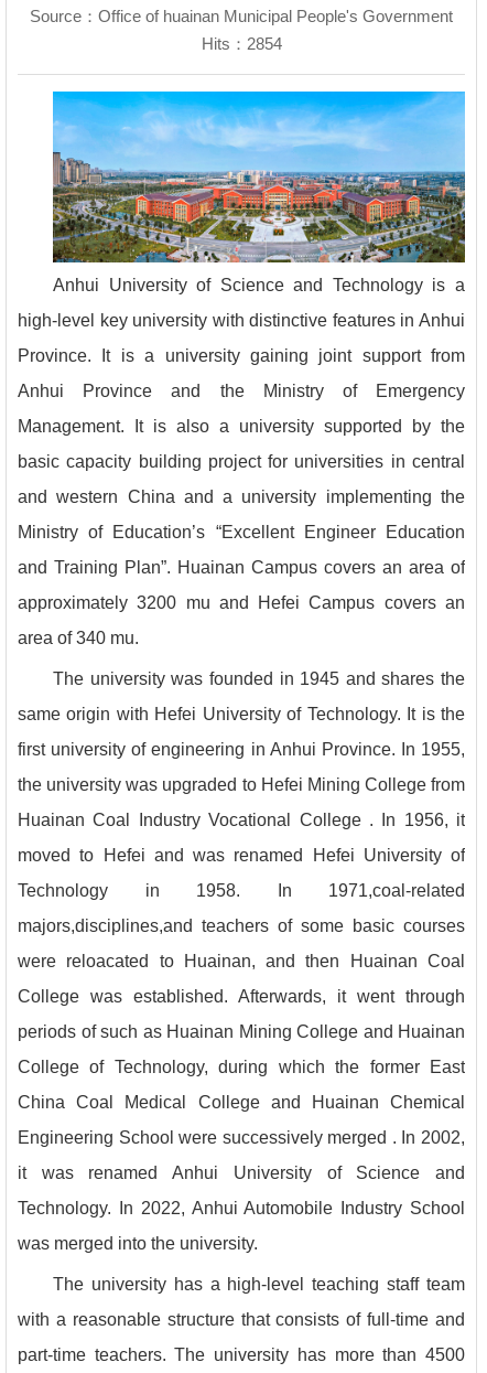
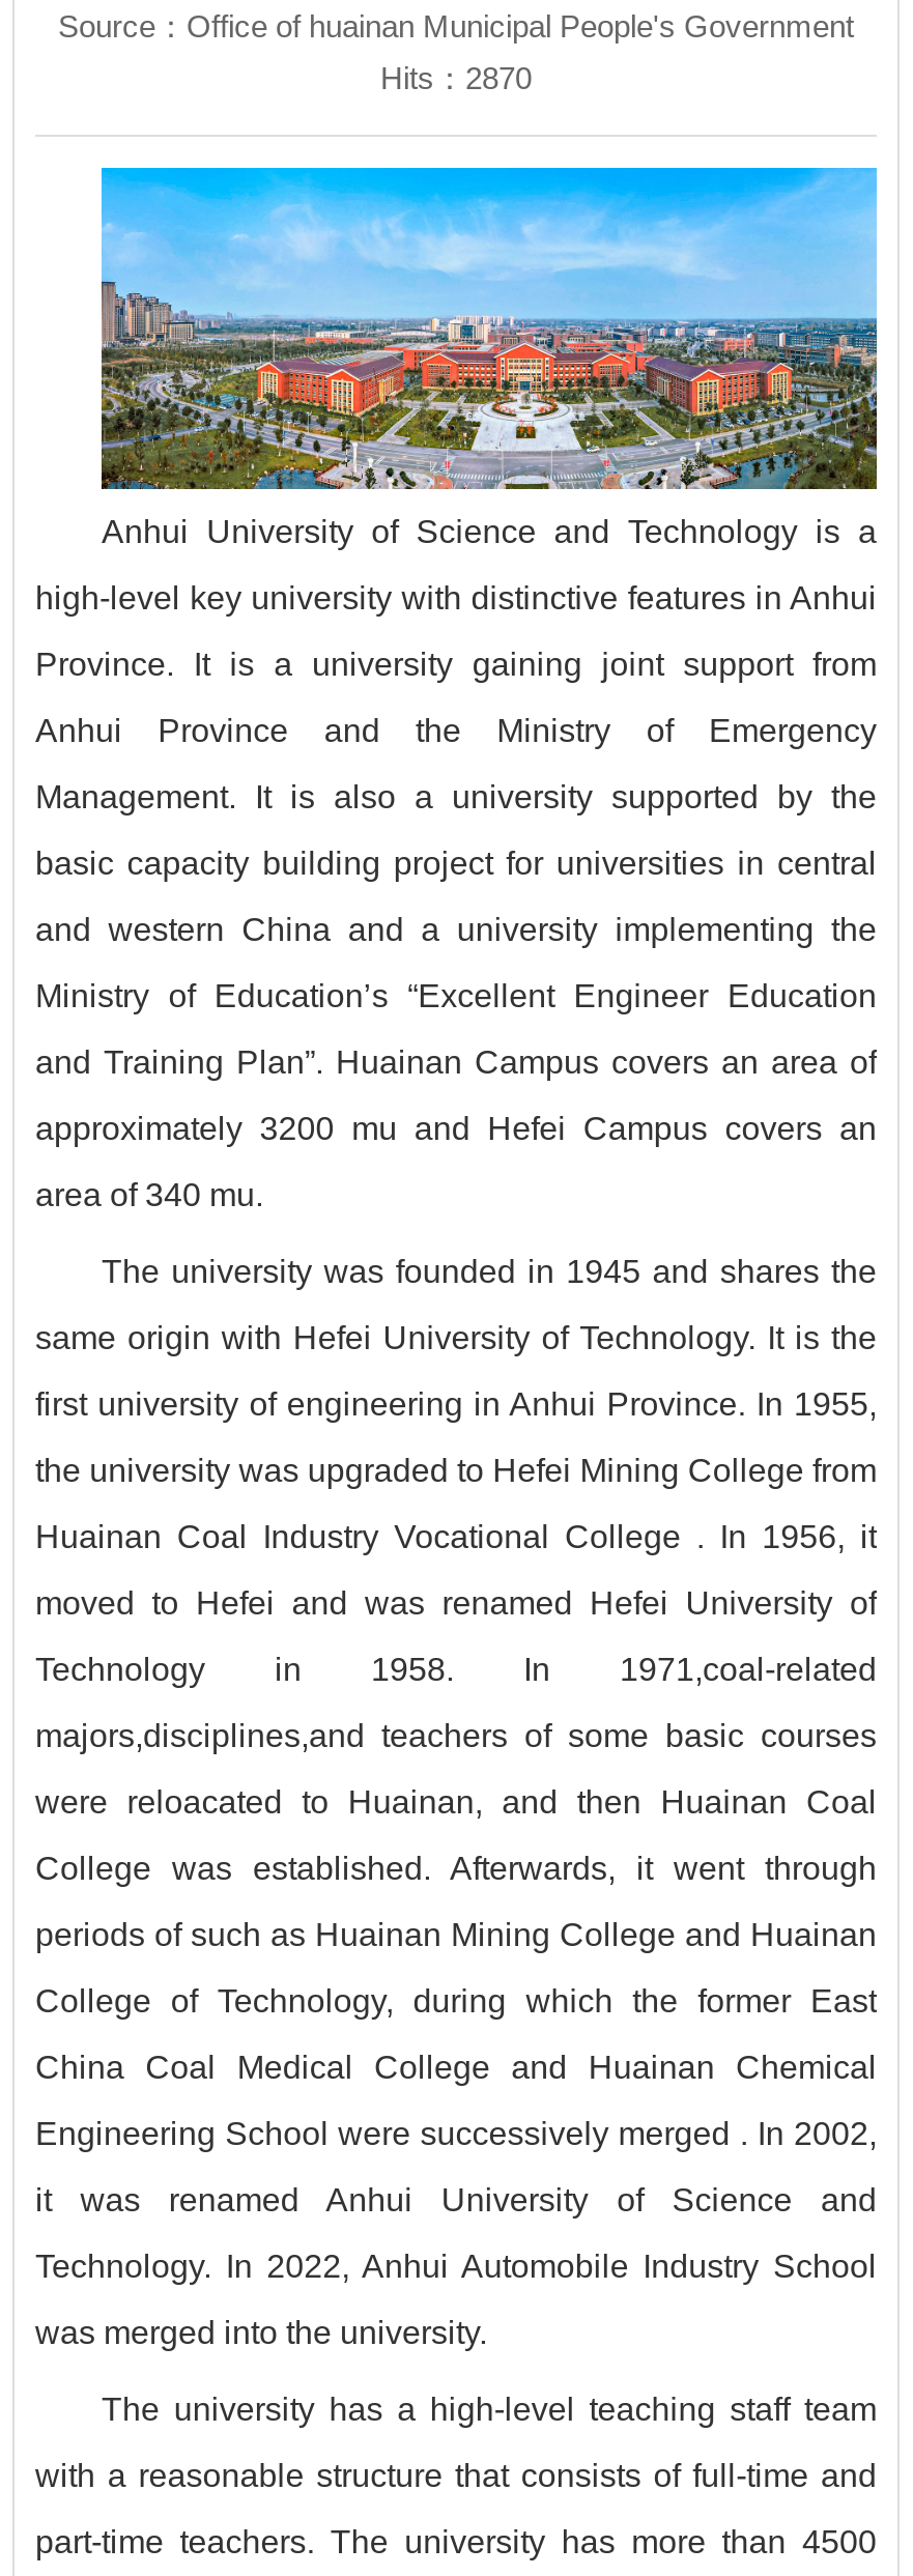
- Hits：2854
+ Hits：2870
